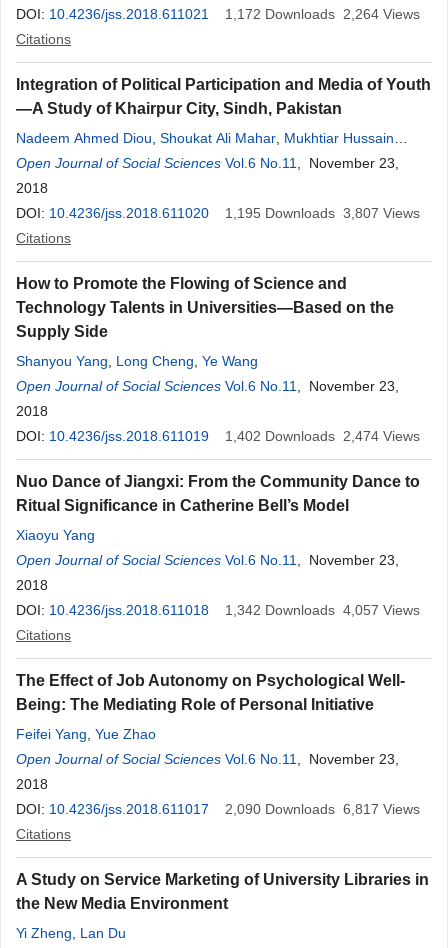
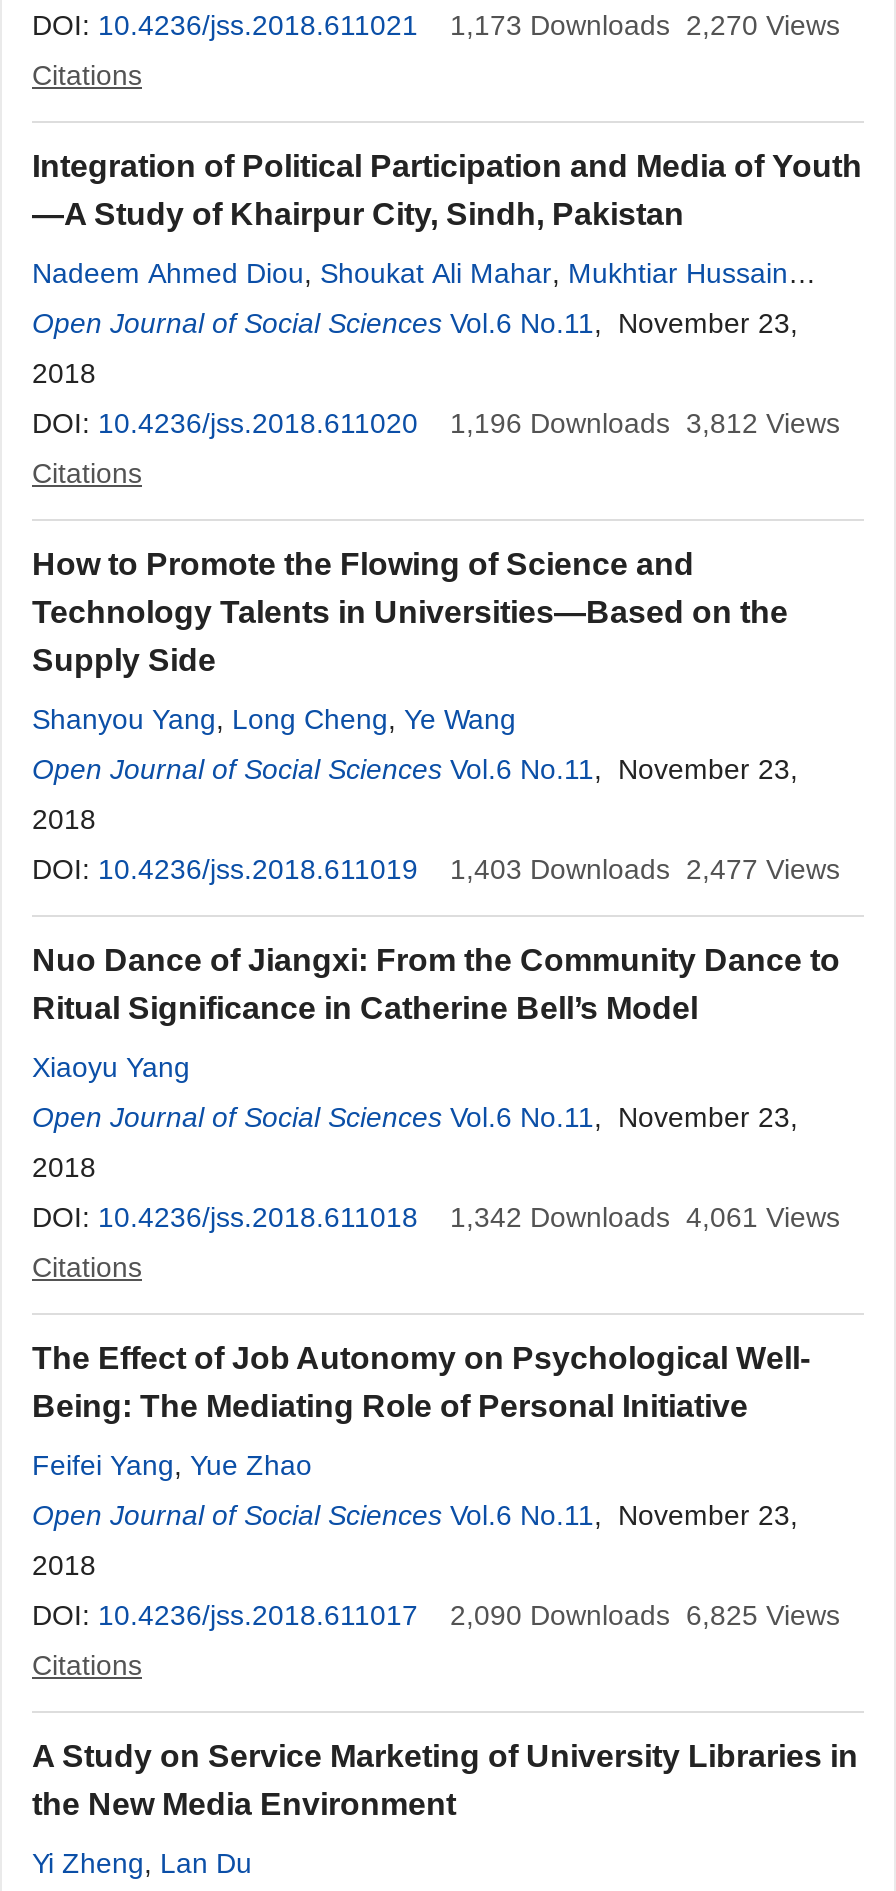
- 1,172 Downloads 2,264 Views
+ 1,173 Downloads 2,270 Views

- 1,195 Downloads 3,807 Views
+ 1,196 Downloads 3,812 Views

- 1,402 Downloads 2,474 Views
+ 1,403 Downloads 2,477 Views

- 1,342 Downloads 4,057 Views
+ 1,342 Downloads 4,061 Views

- 2,090 Downloads 6,817 Views
+ 2,090 Downloads 6,825 Views
